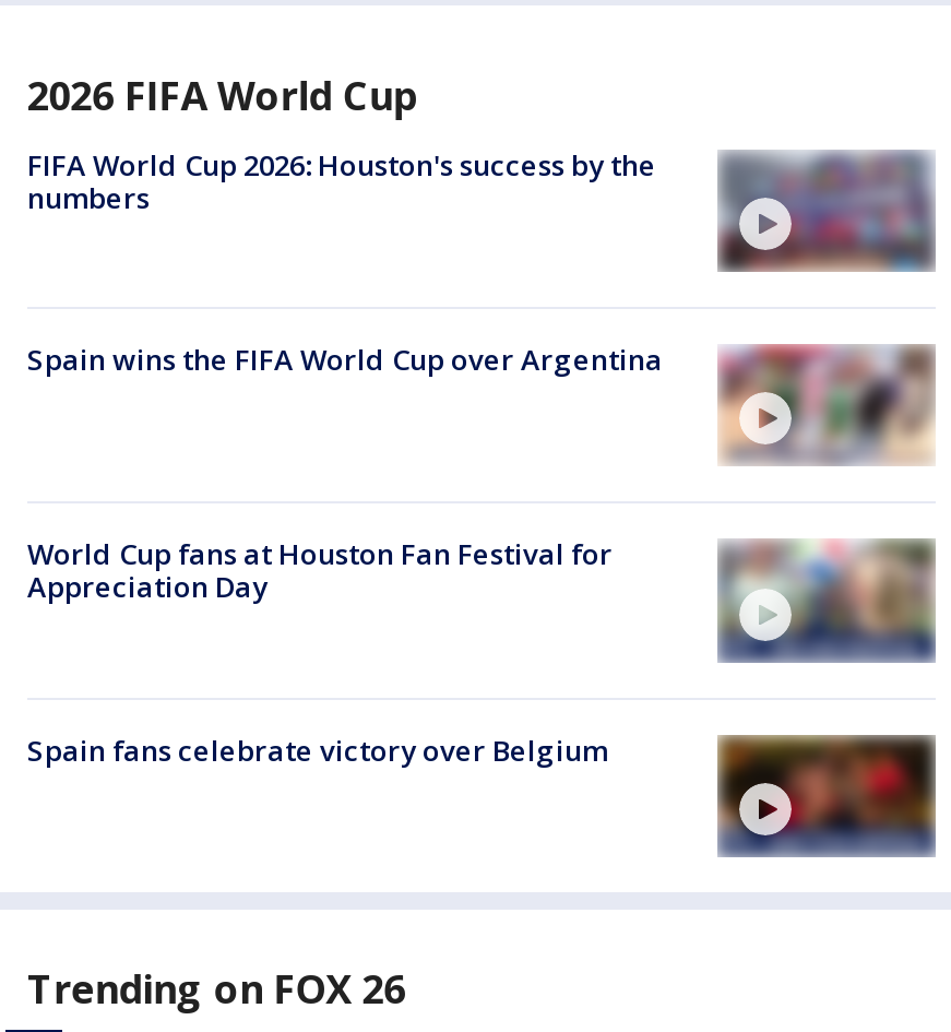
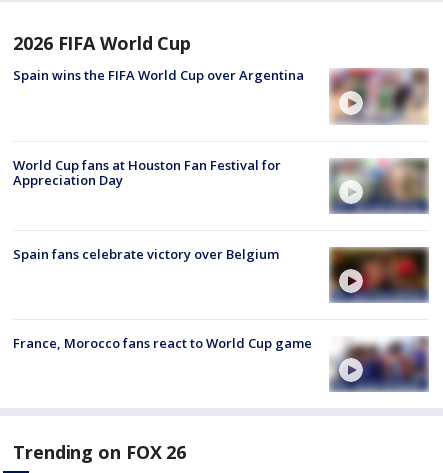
- [image]
- FIFA World Cup 2026: Houston's success by the
- numbers

moved up: [image] | Spain wins the FIFA World Cup over Argentina | World Cup fans at Houston Fan Festival for | Appreciation Day | Spain fans celebrate victory over Belgium

moved down: [image]

+ [image]
+ France, Morocco fans react to World Cup game
